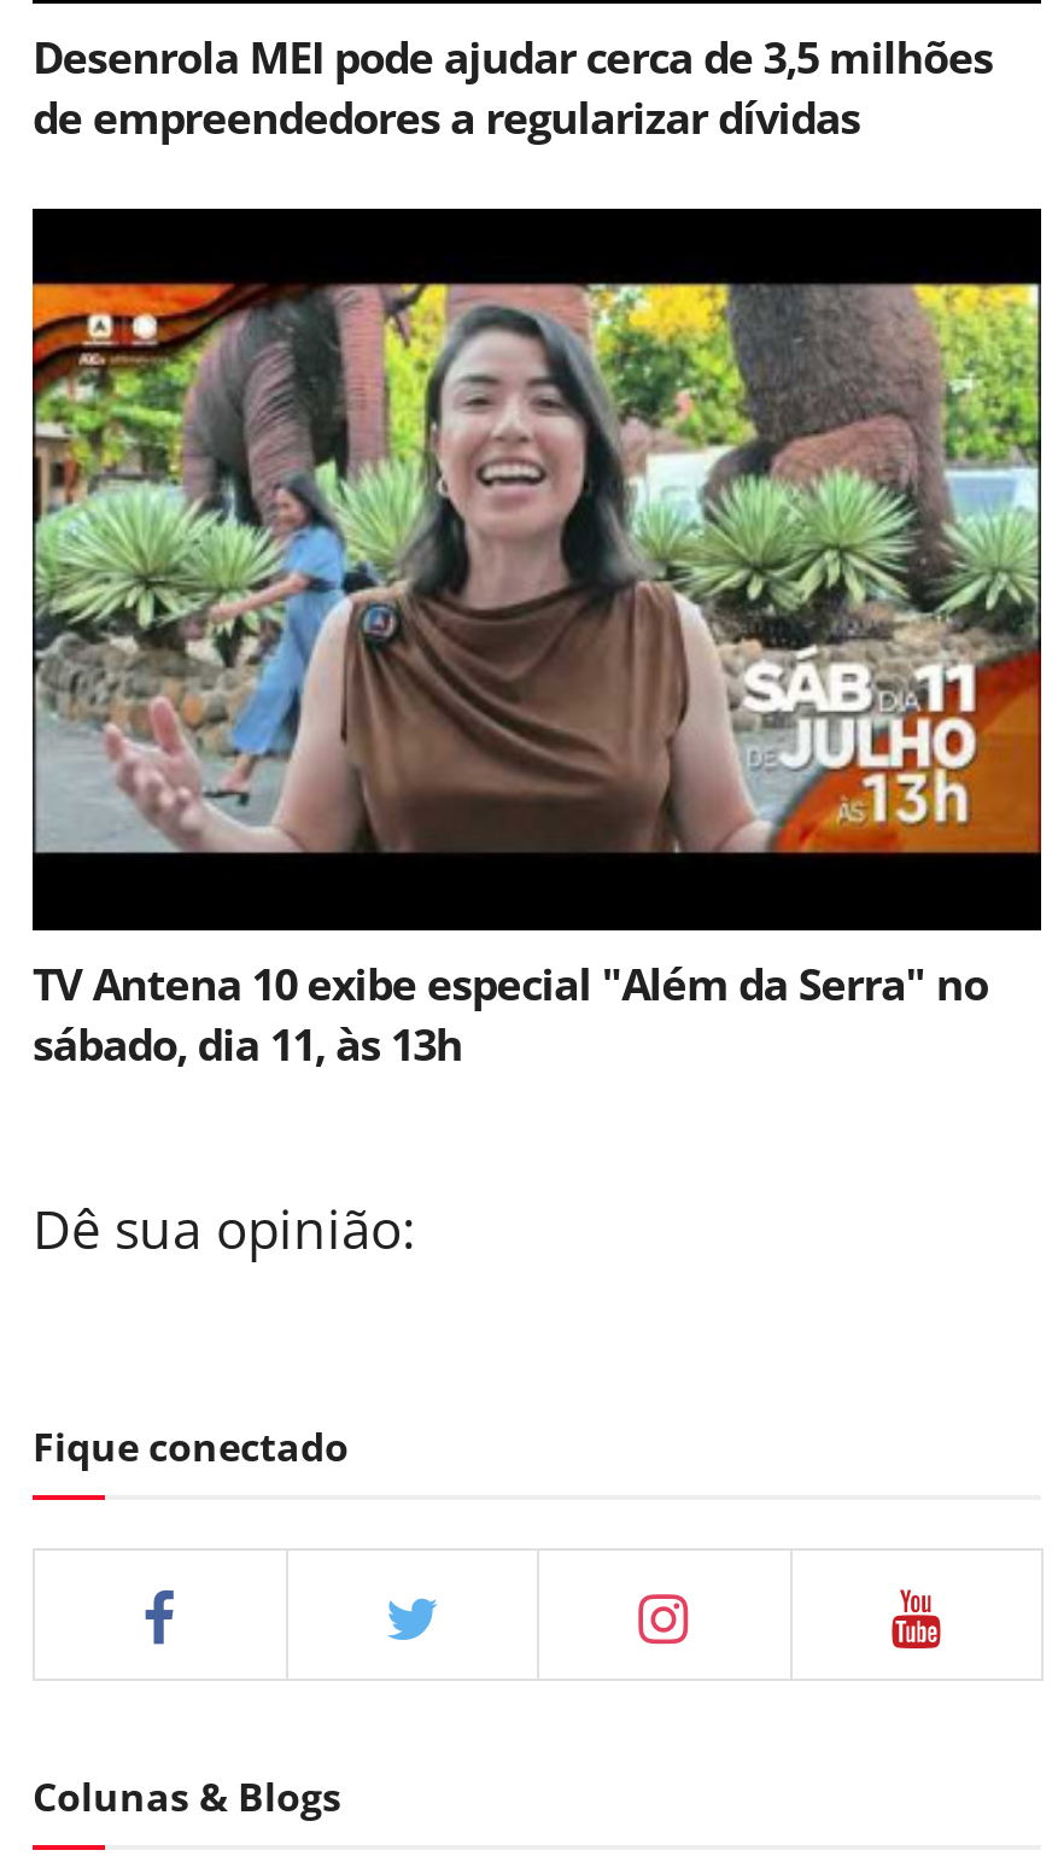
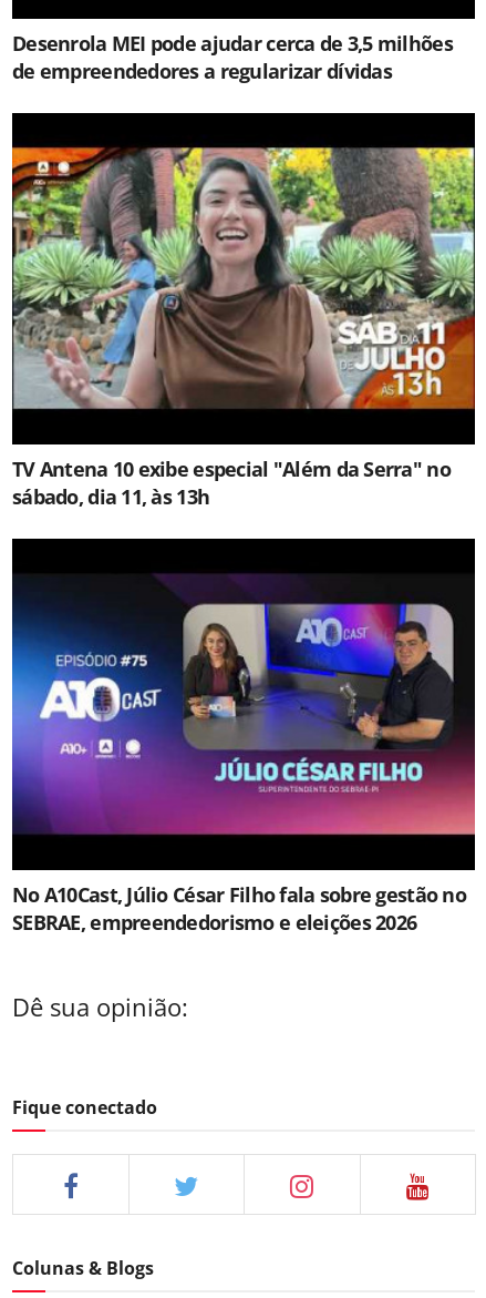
+ [image]

+ No A10Cast, Júlio César Filho fala sobre gestão no
+ SEBRAE, empreendedorismo e eleições 2026
